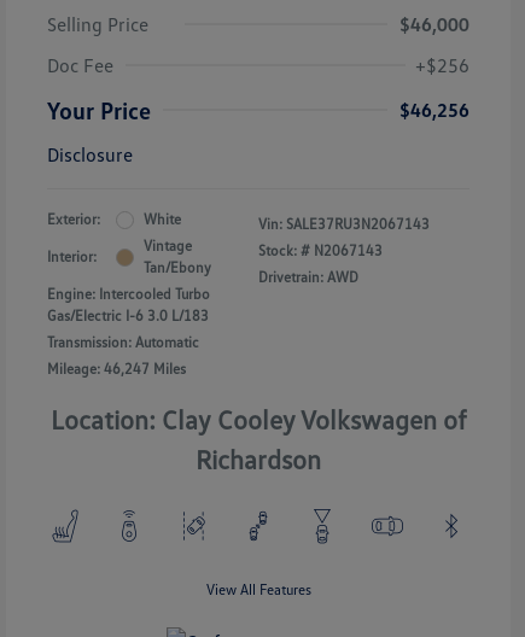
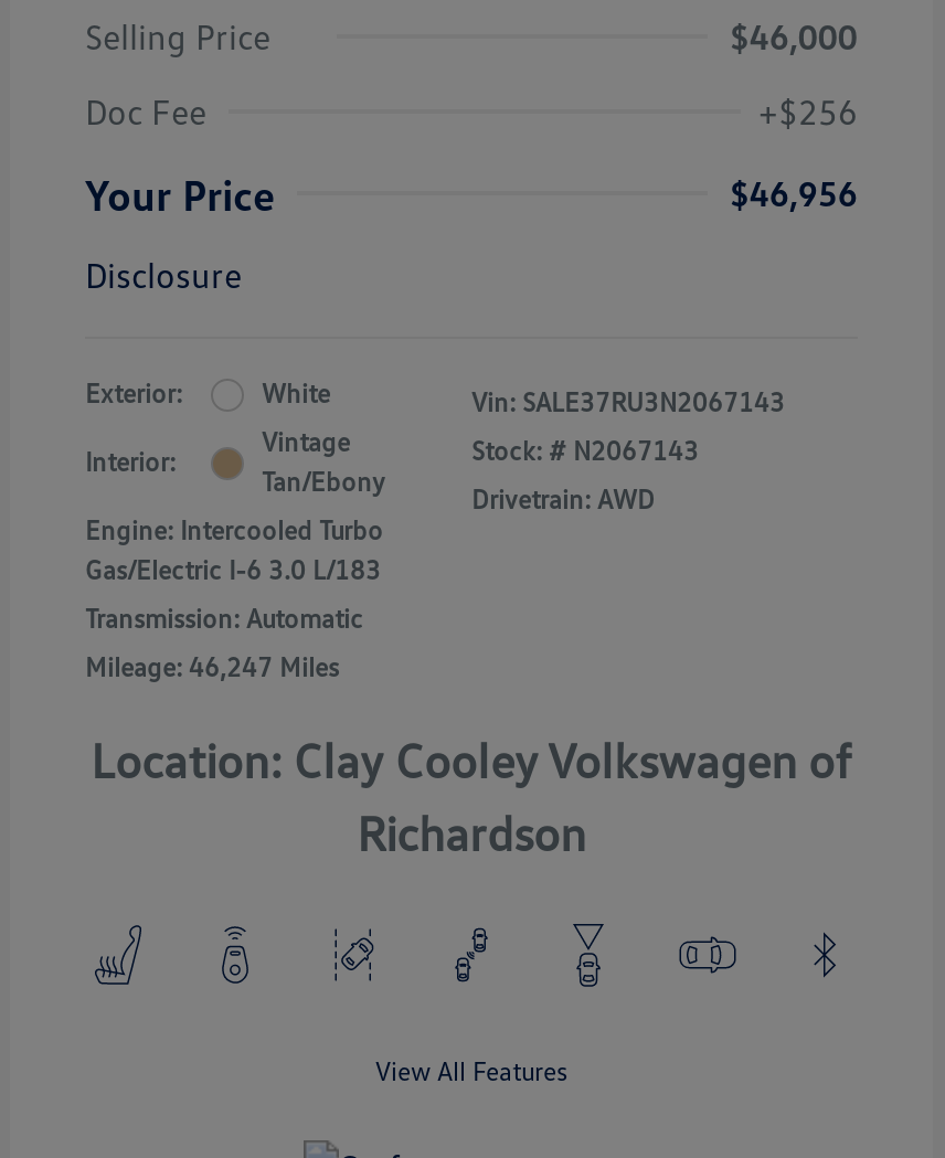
- $46,256
+ $46,956
